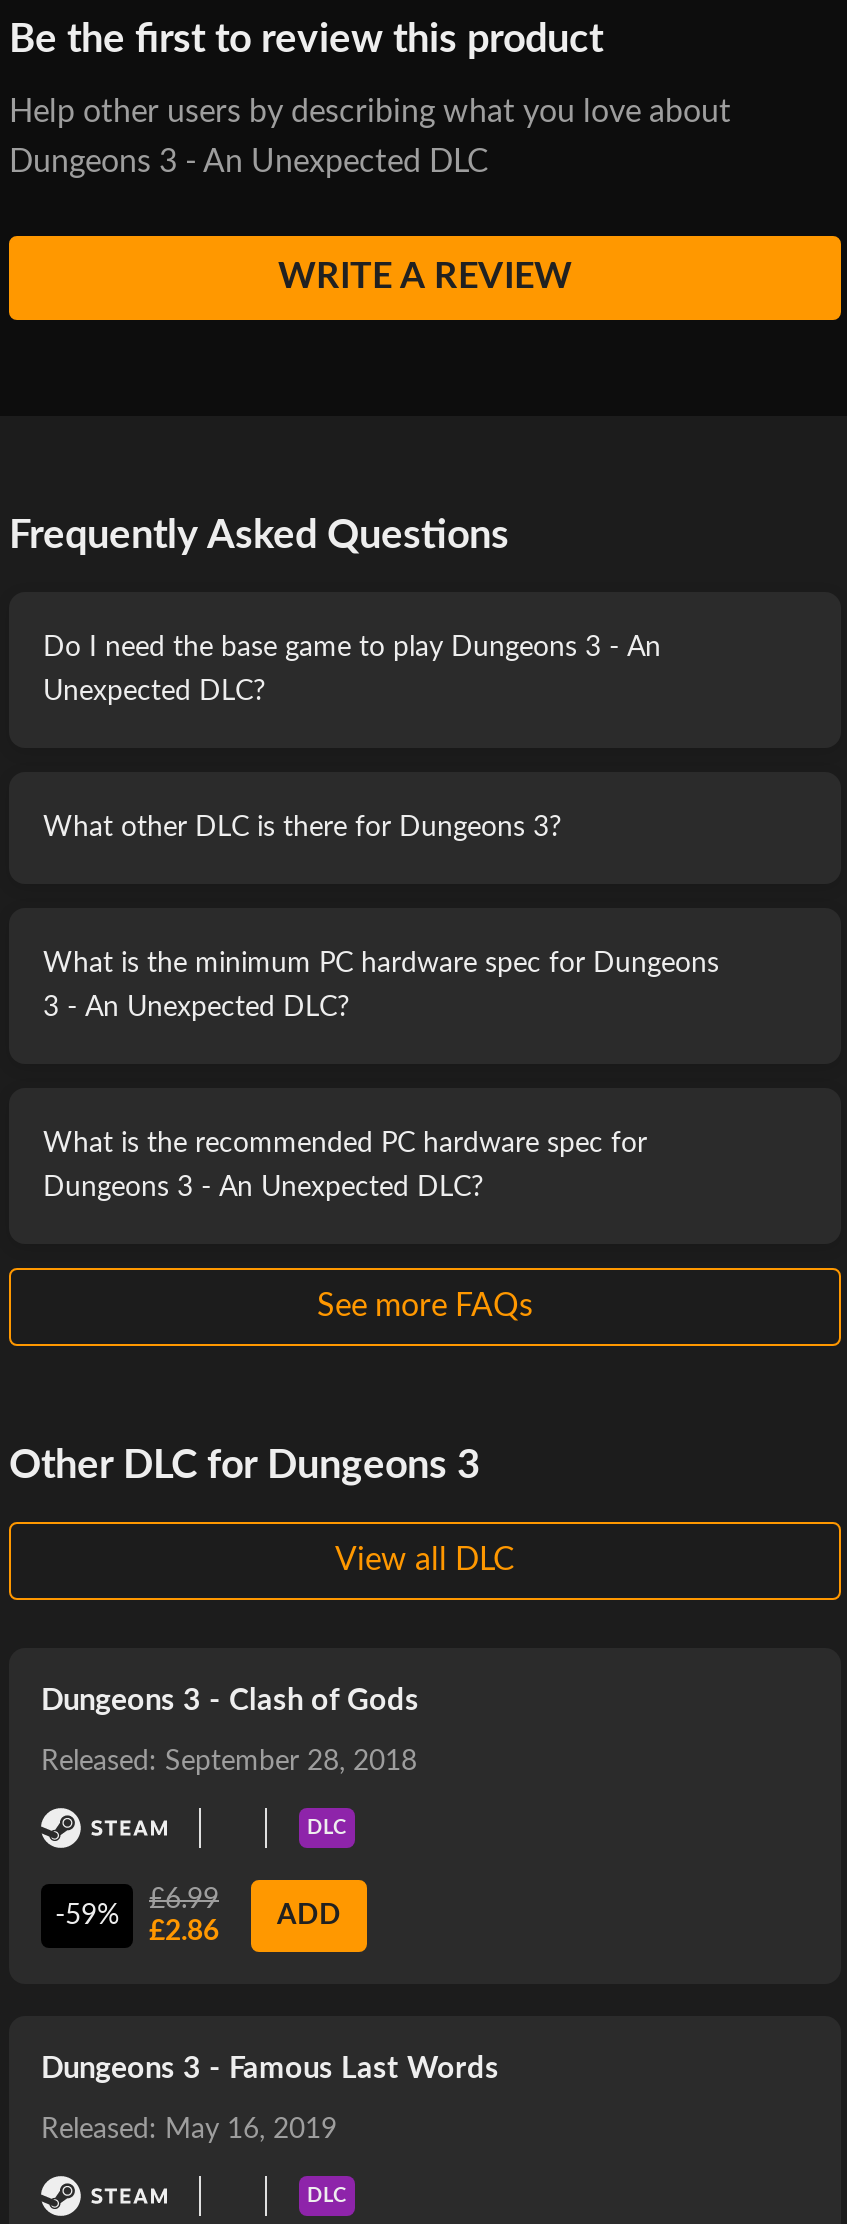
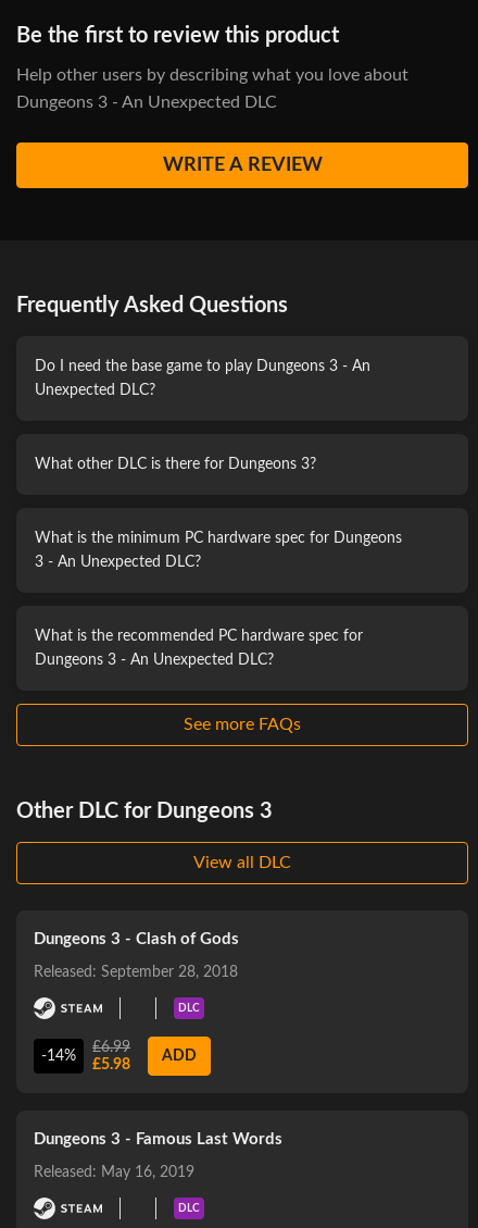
- -59%
+ -14%

- £2.86
+ £5.98
